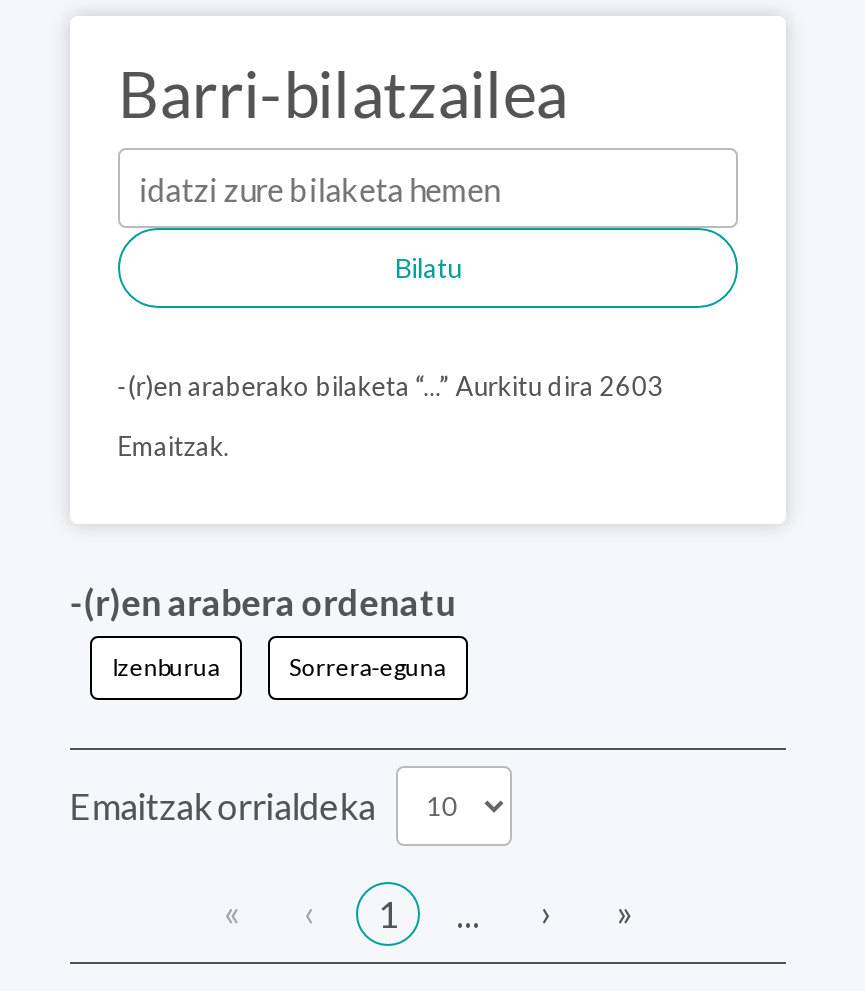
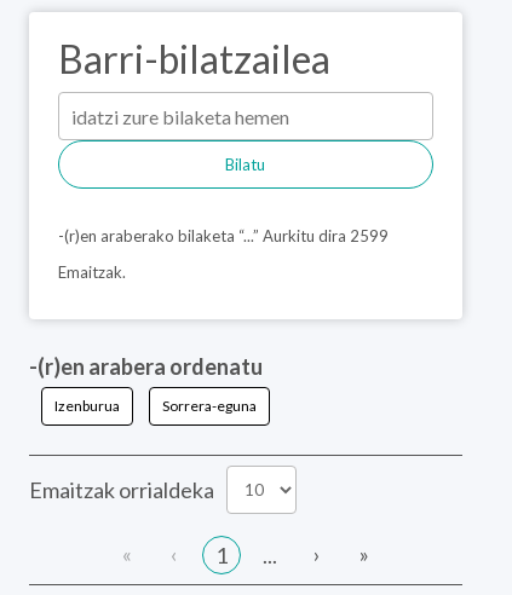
- -(r)en araberako bilaketa “...” Aurkitu dira 2603
+ -(r)en araberako bilaketa “...” Aurkitu dira 2599
